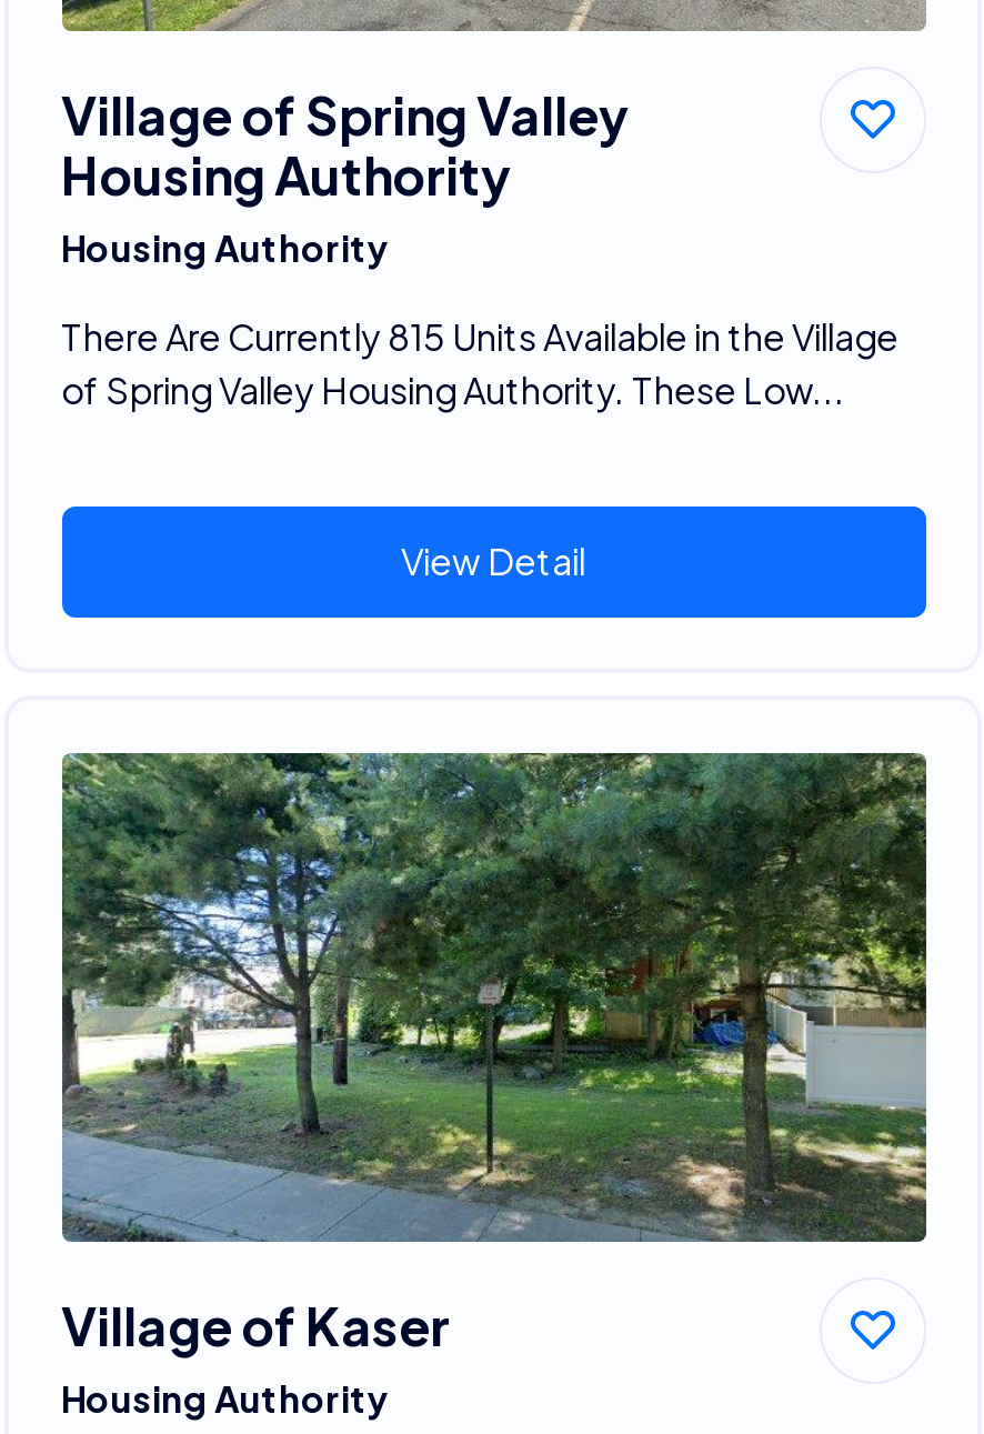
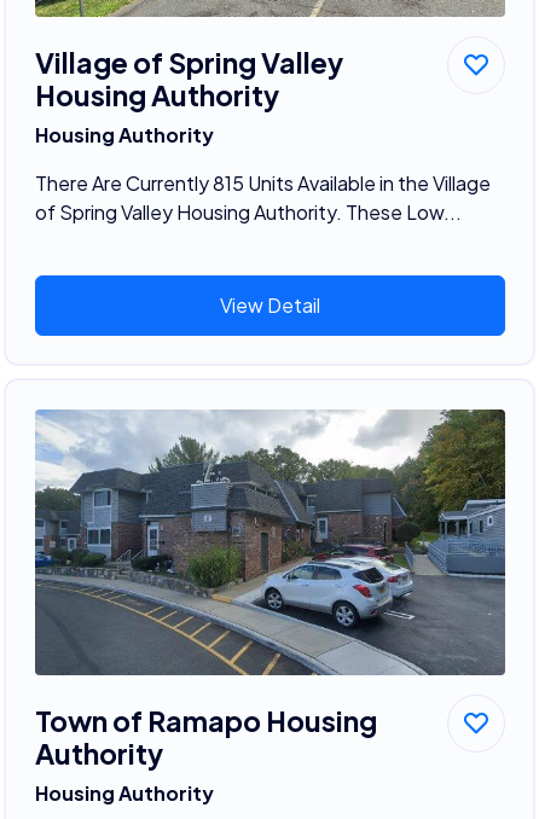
- [image]
- Village of Kaser
+ [image]
+ Town of Ramapo Housing
+ Authority
